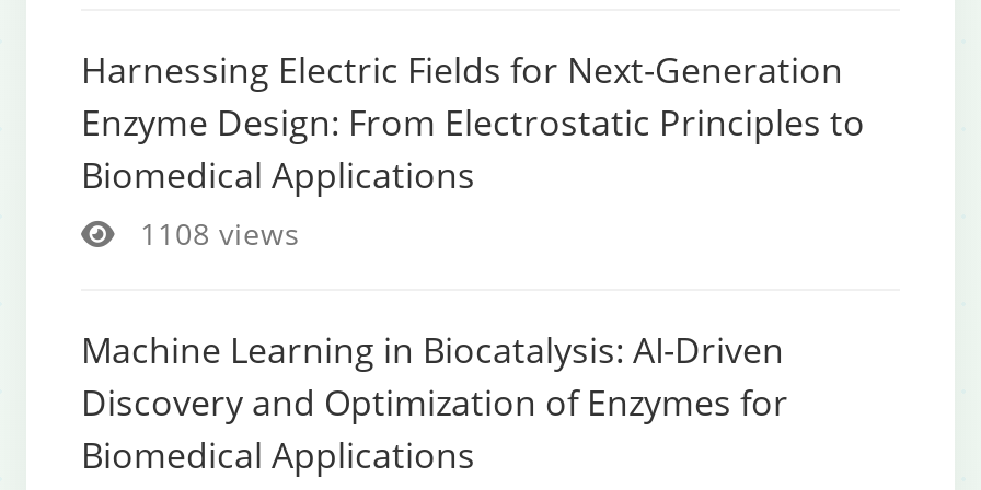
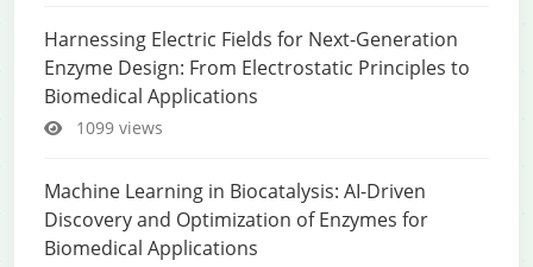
- 1108 views
+ 1099 views
